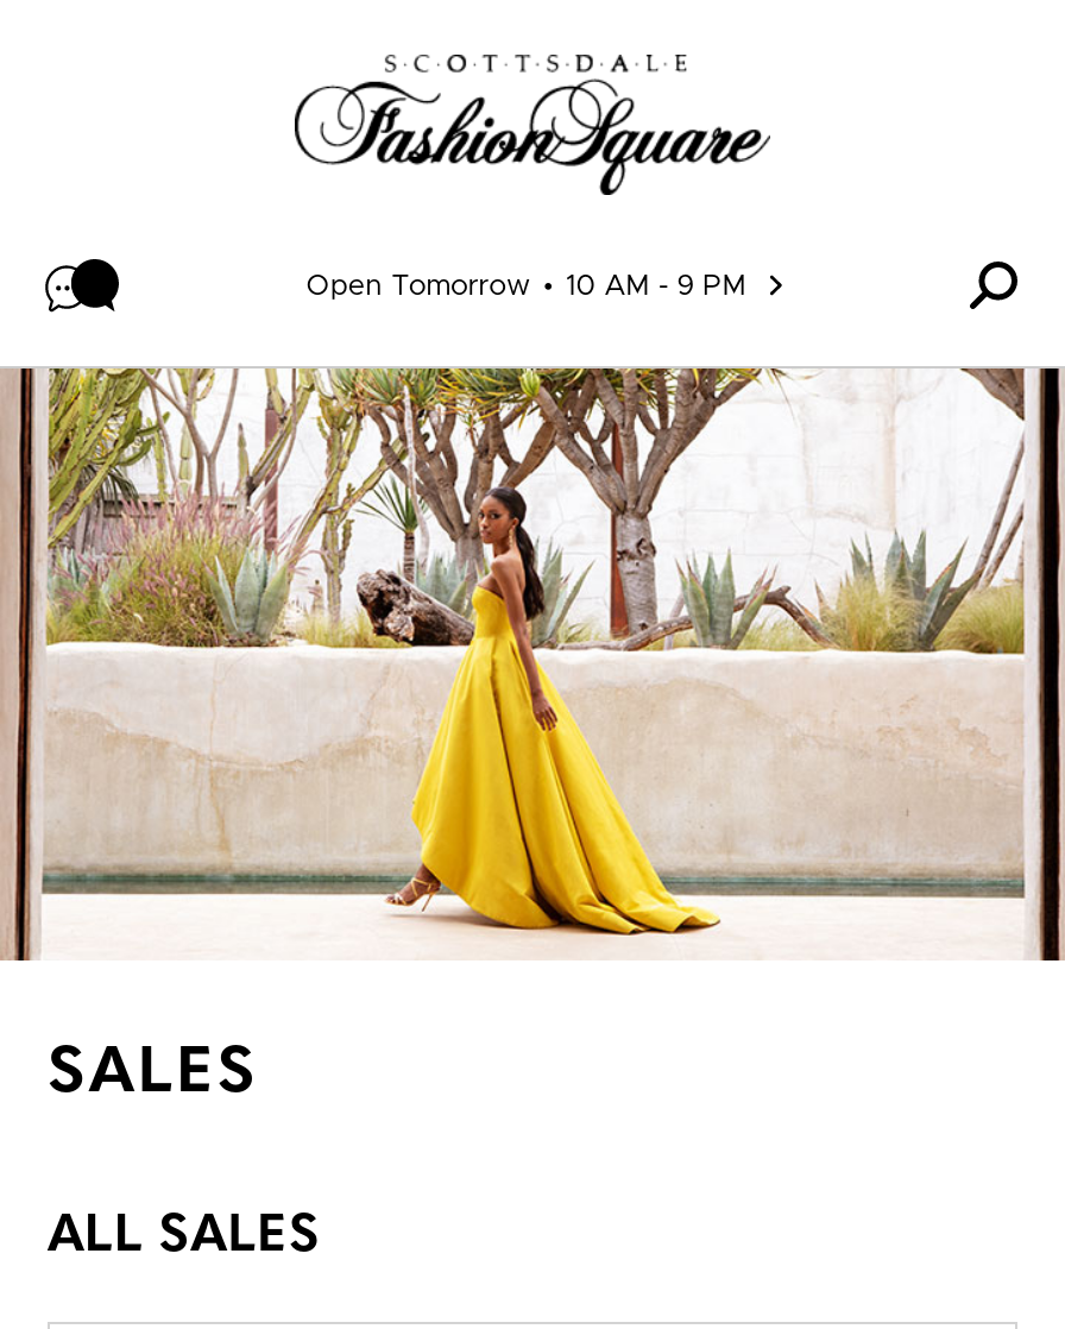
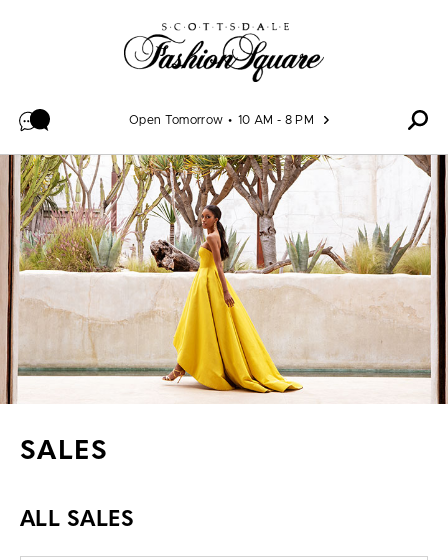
- Open Tomorrow 10 AM - 9 PM
+ Open Tomorrow 10 AM - 8 PM
